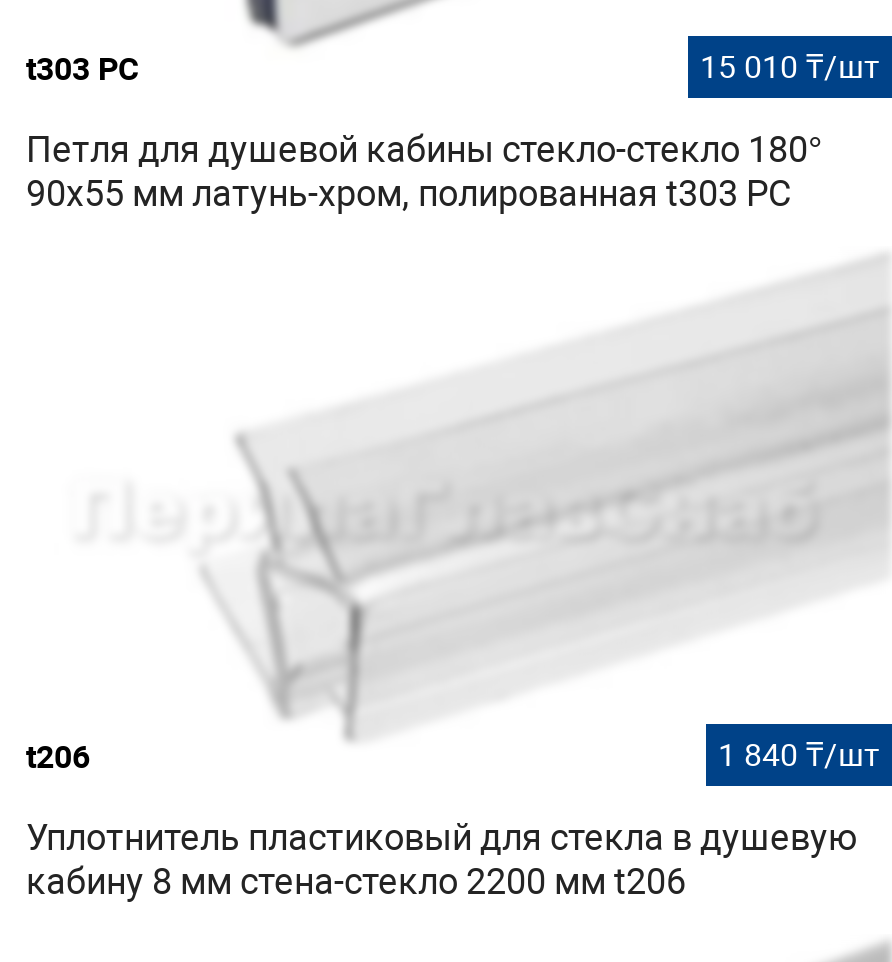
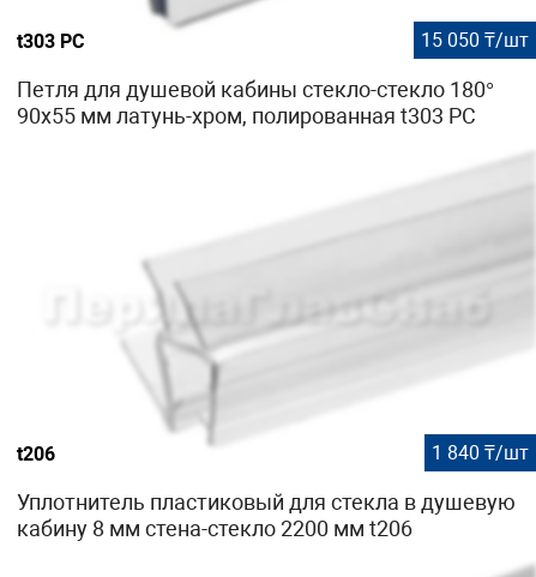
- 15 010 ₸/шт
+ 15 050 ₸/шт
